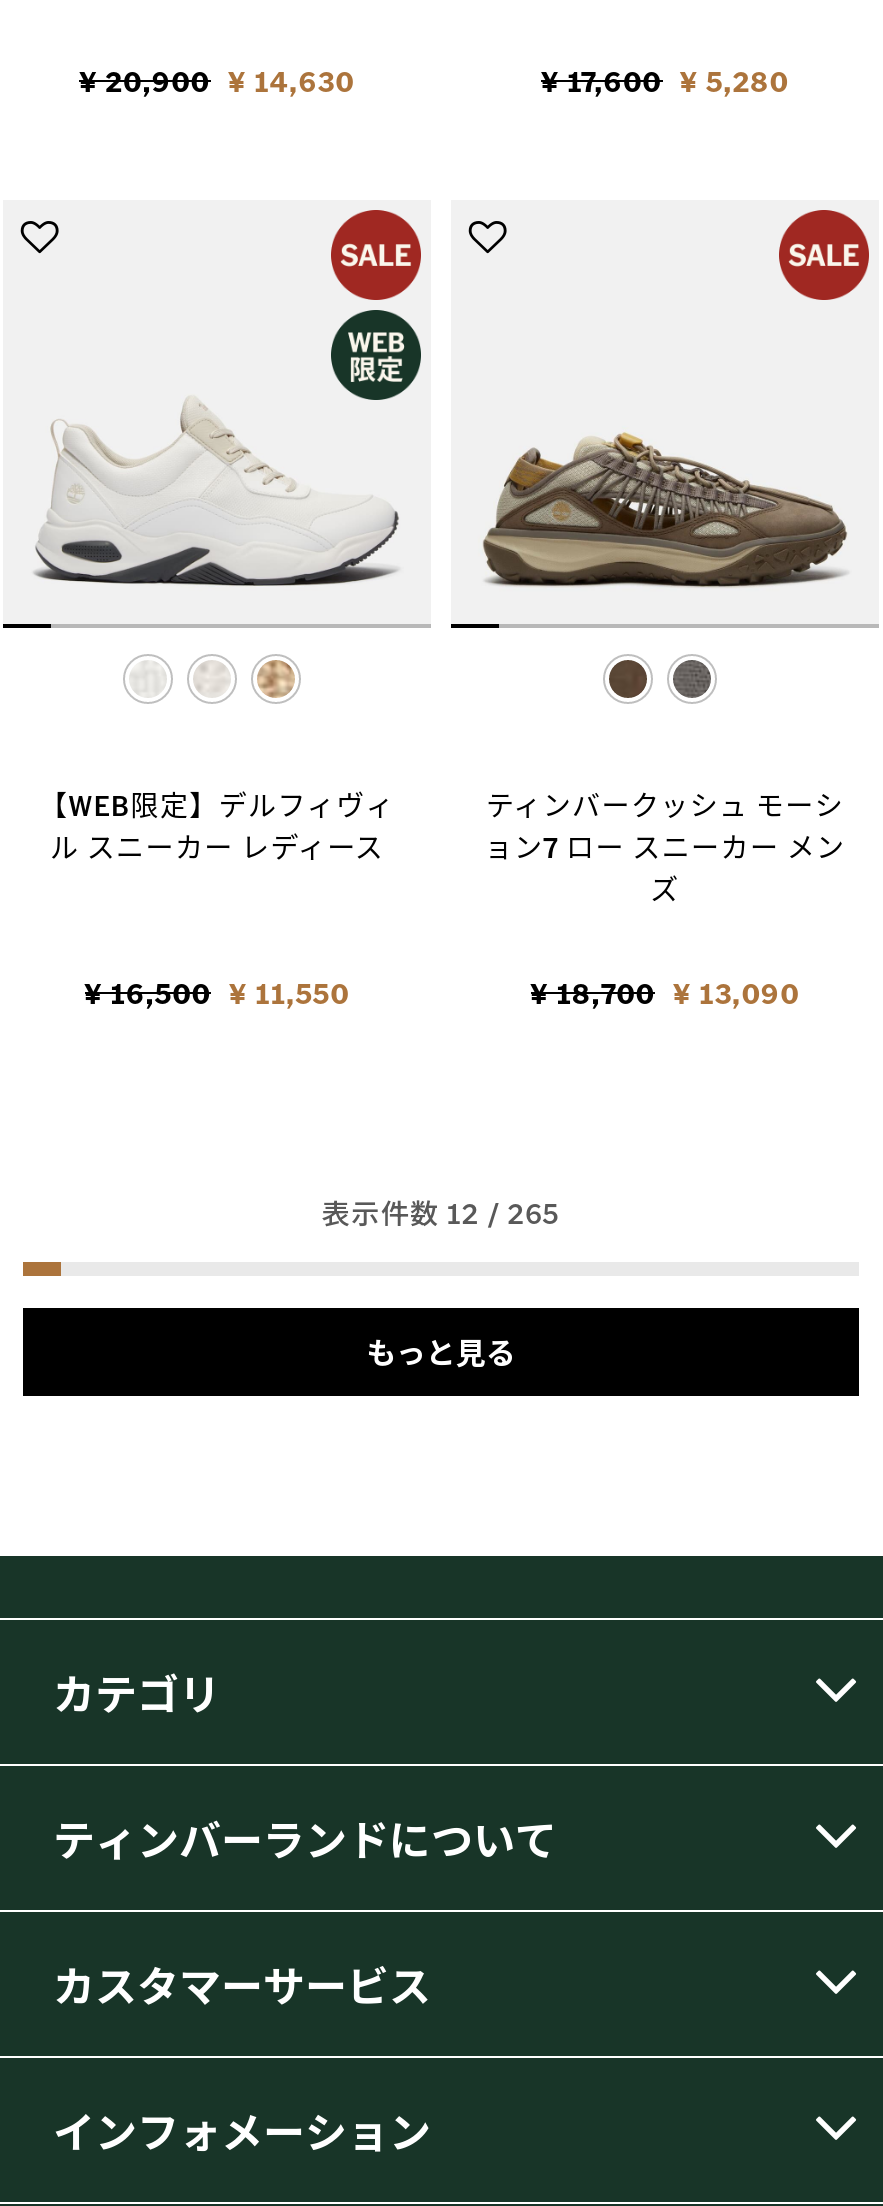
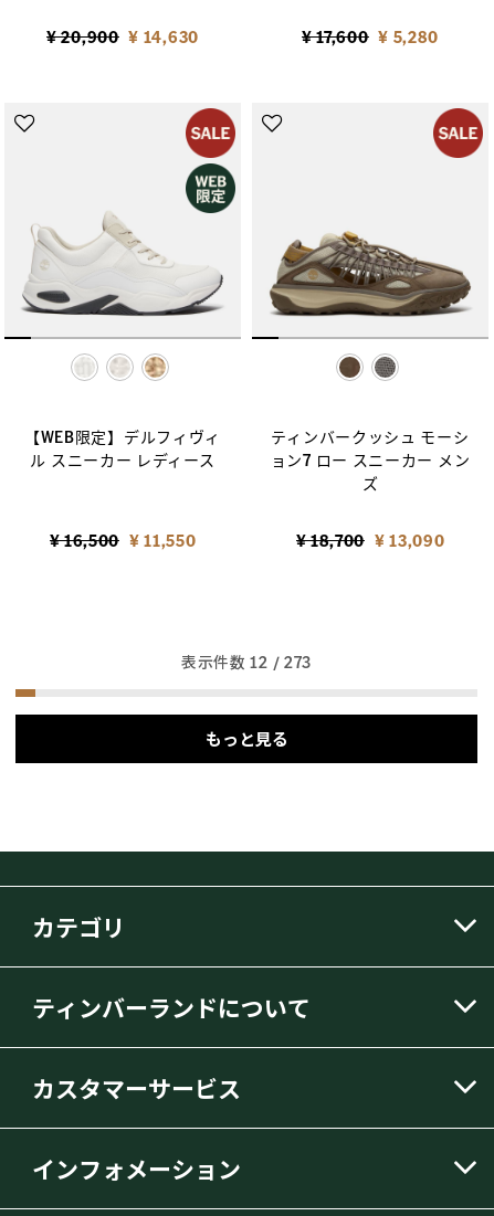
- 表示件数 12 / 265
+ 表示件数 12 / 273
